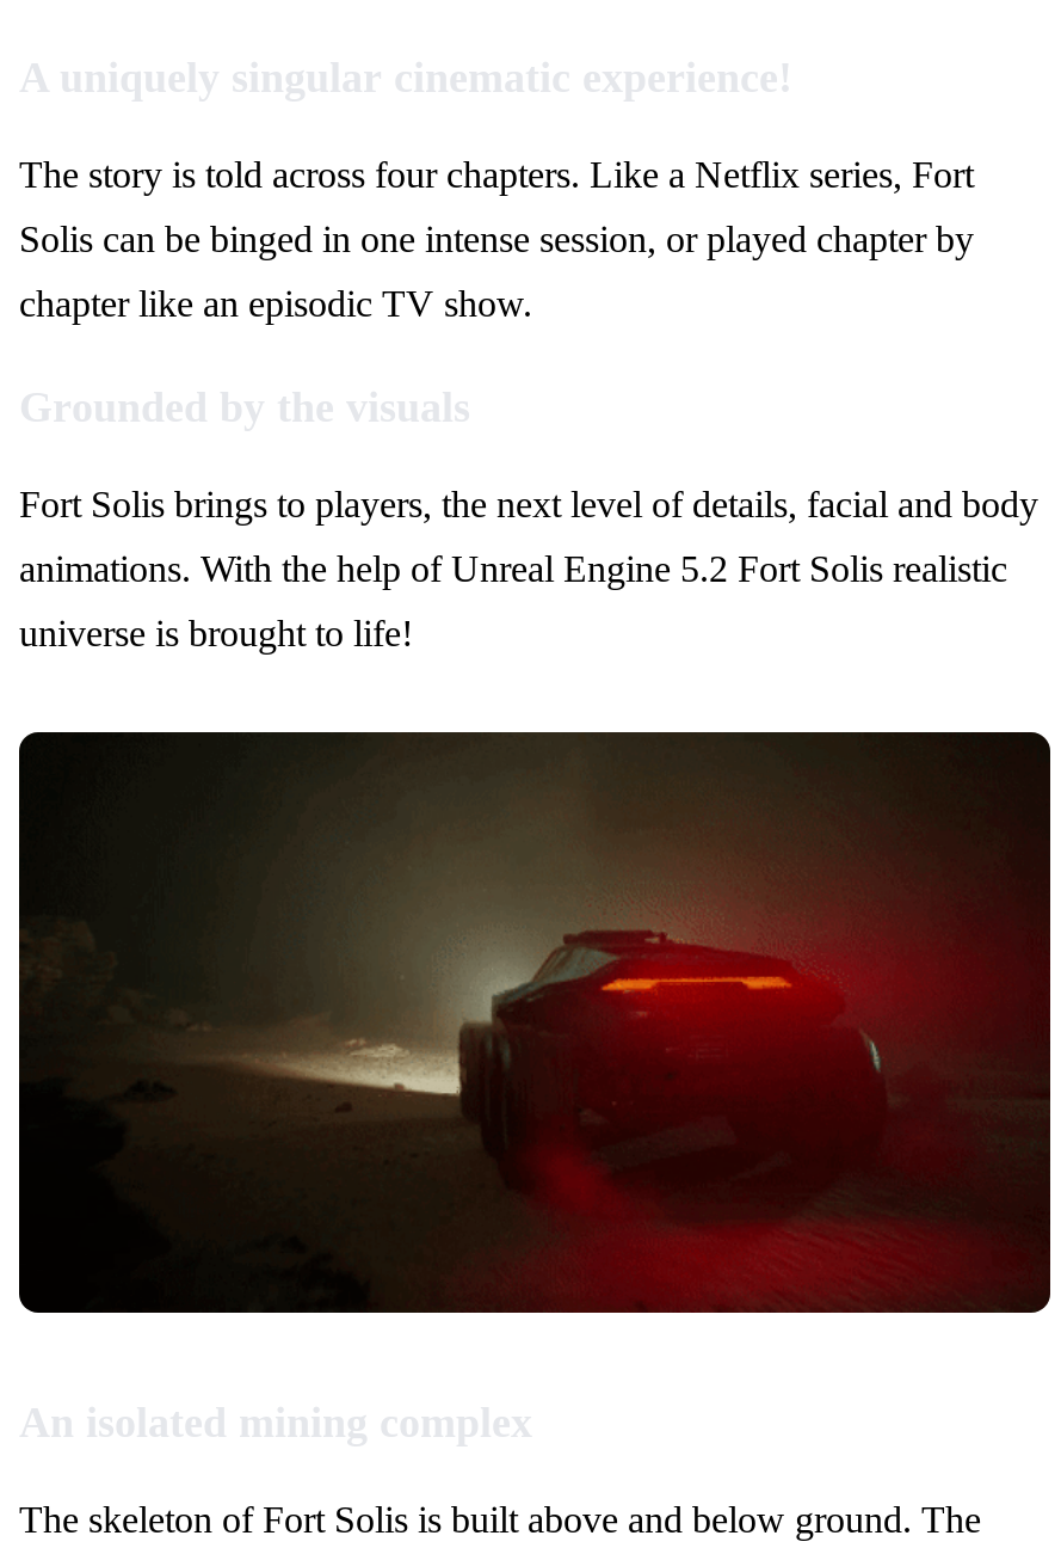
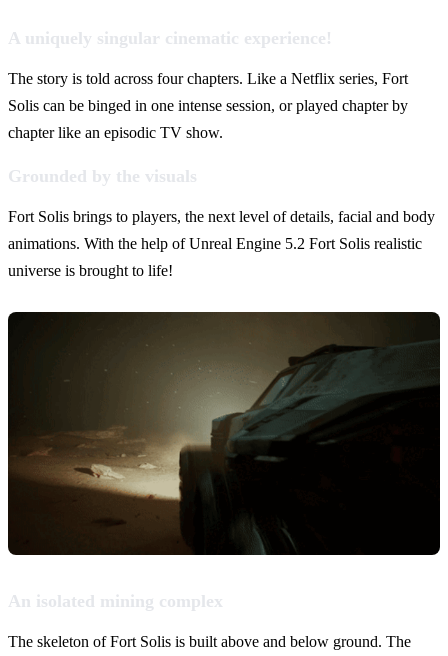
- [image]
+ [image]
